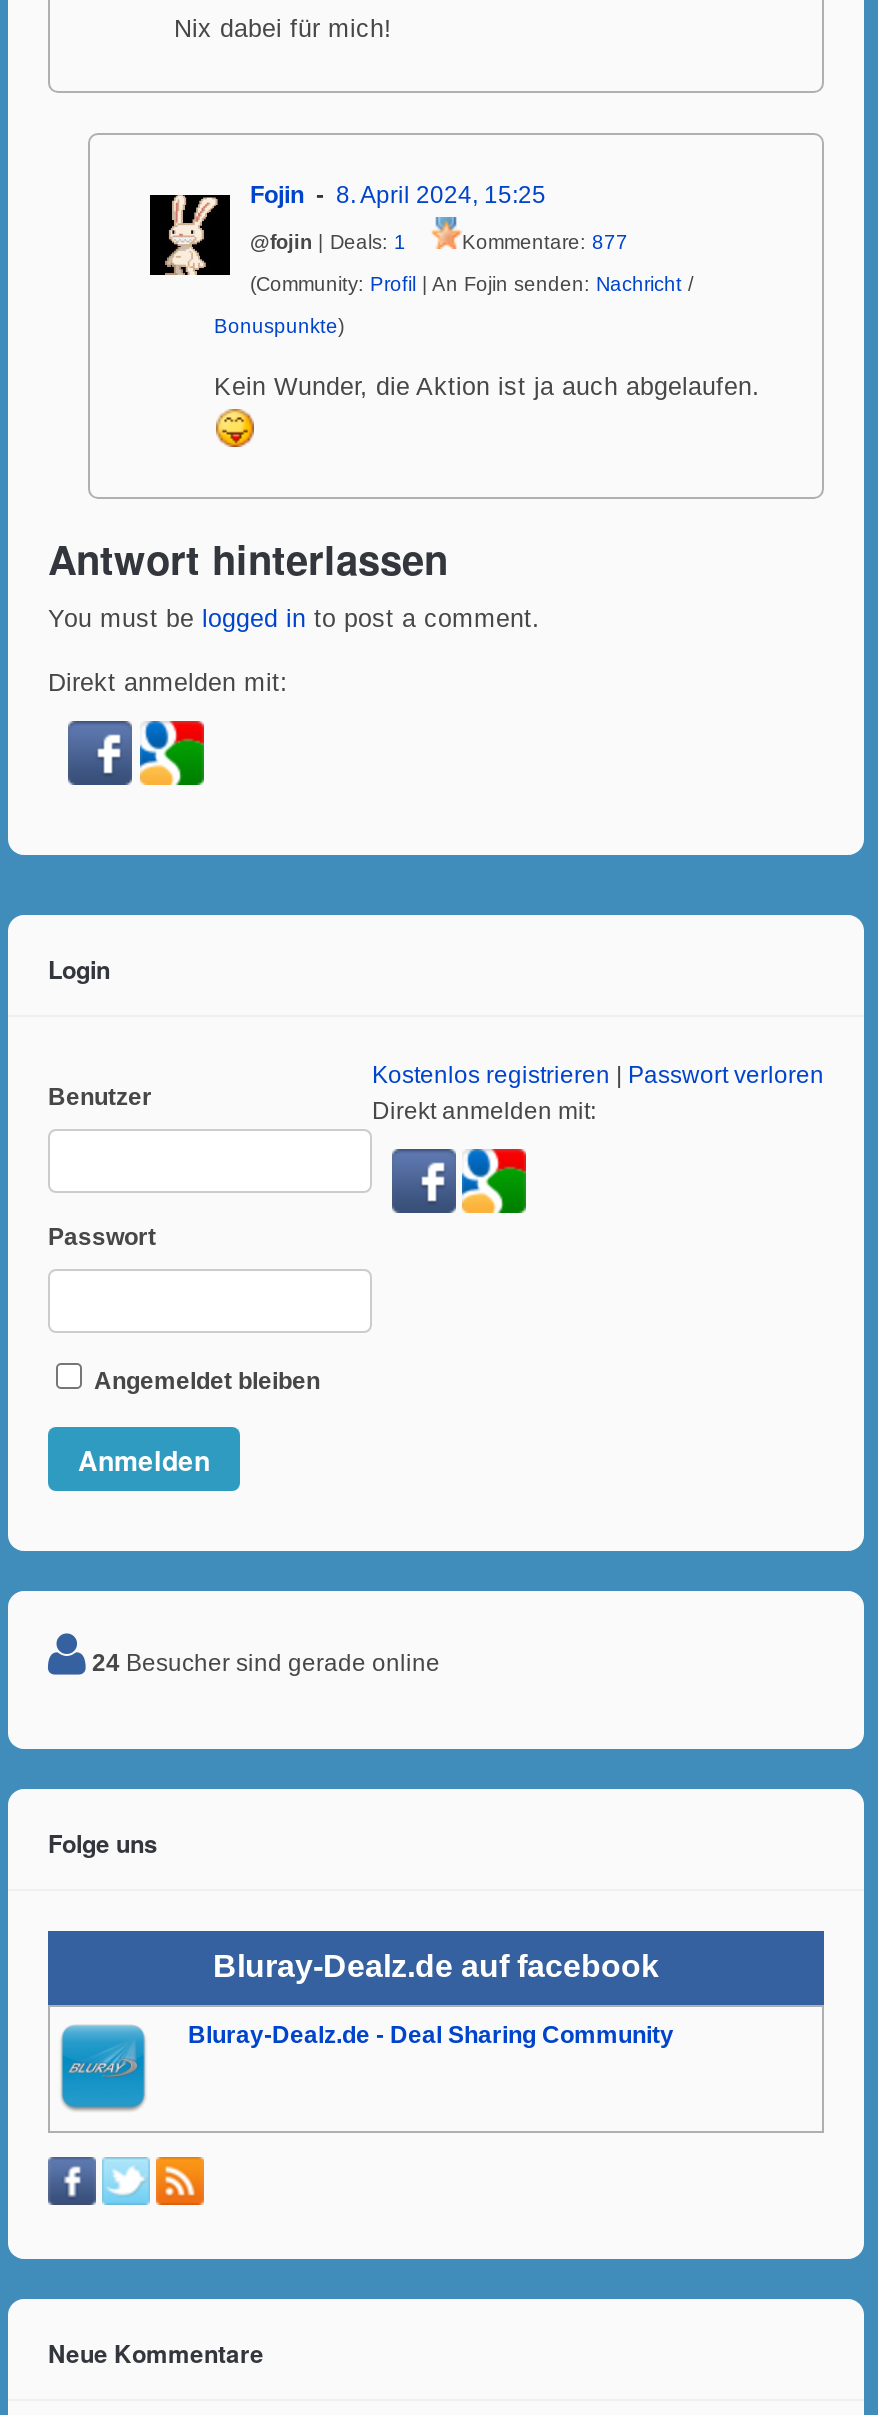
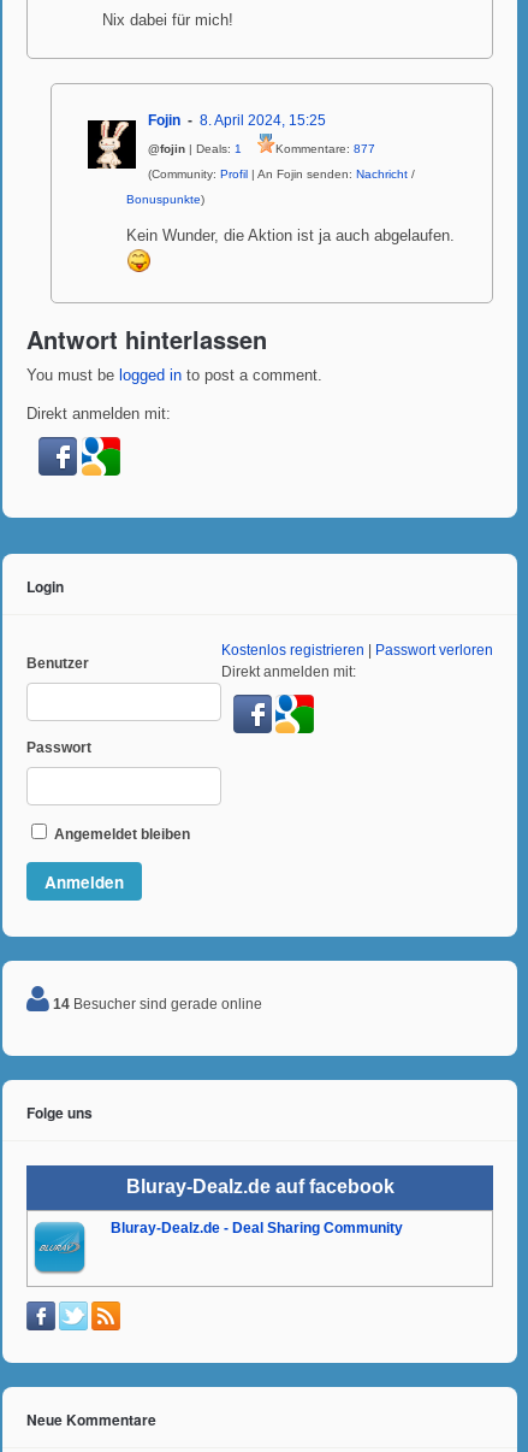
- 24 Besucher sind gerade online
+ 14 Besucher sind gerade online
